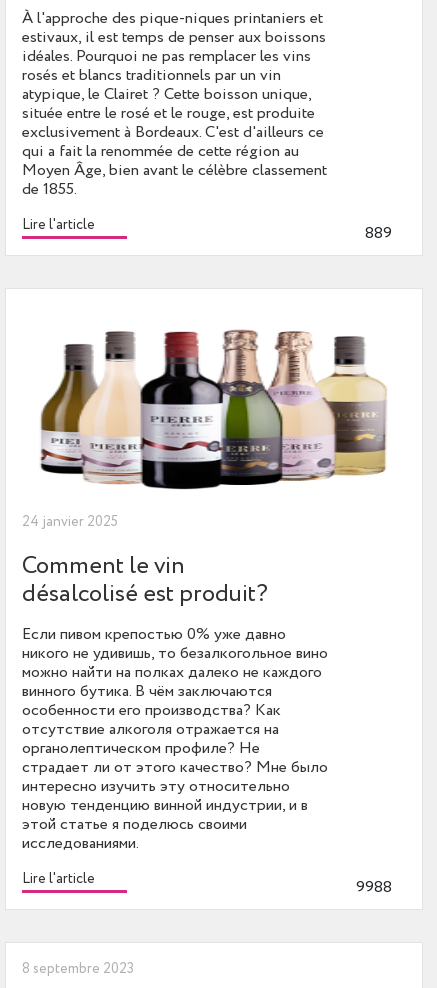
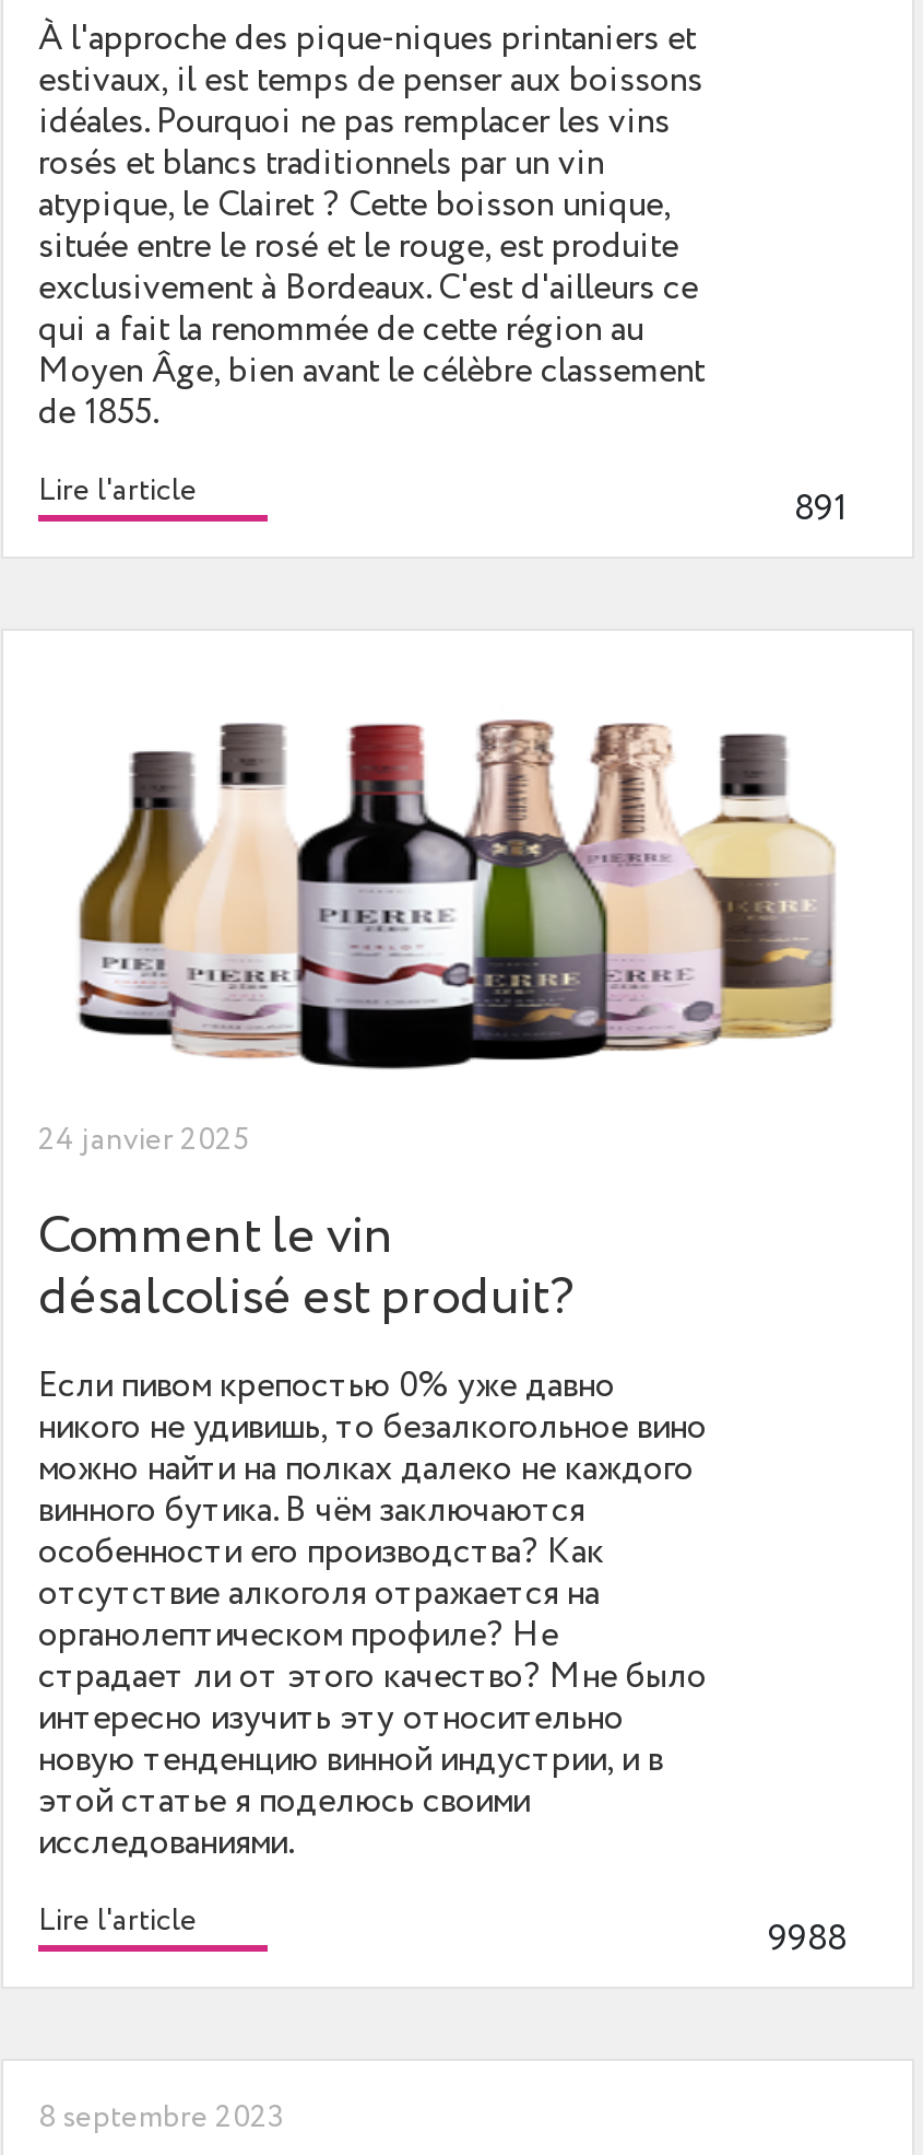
- 889
+ 891
